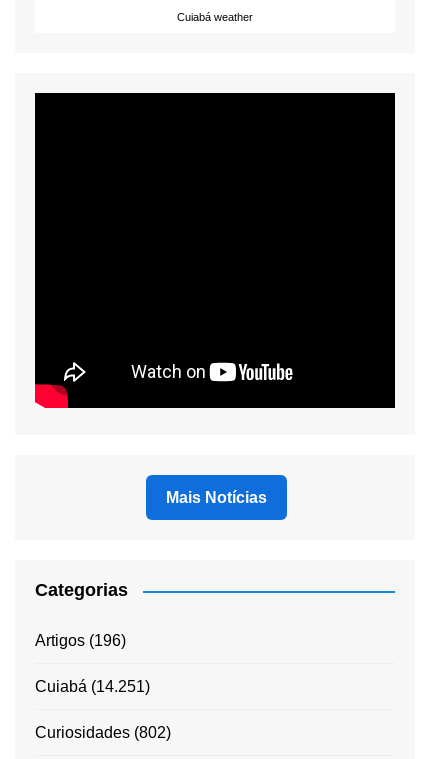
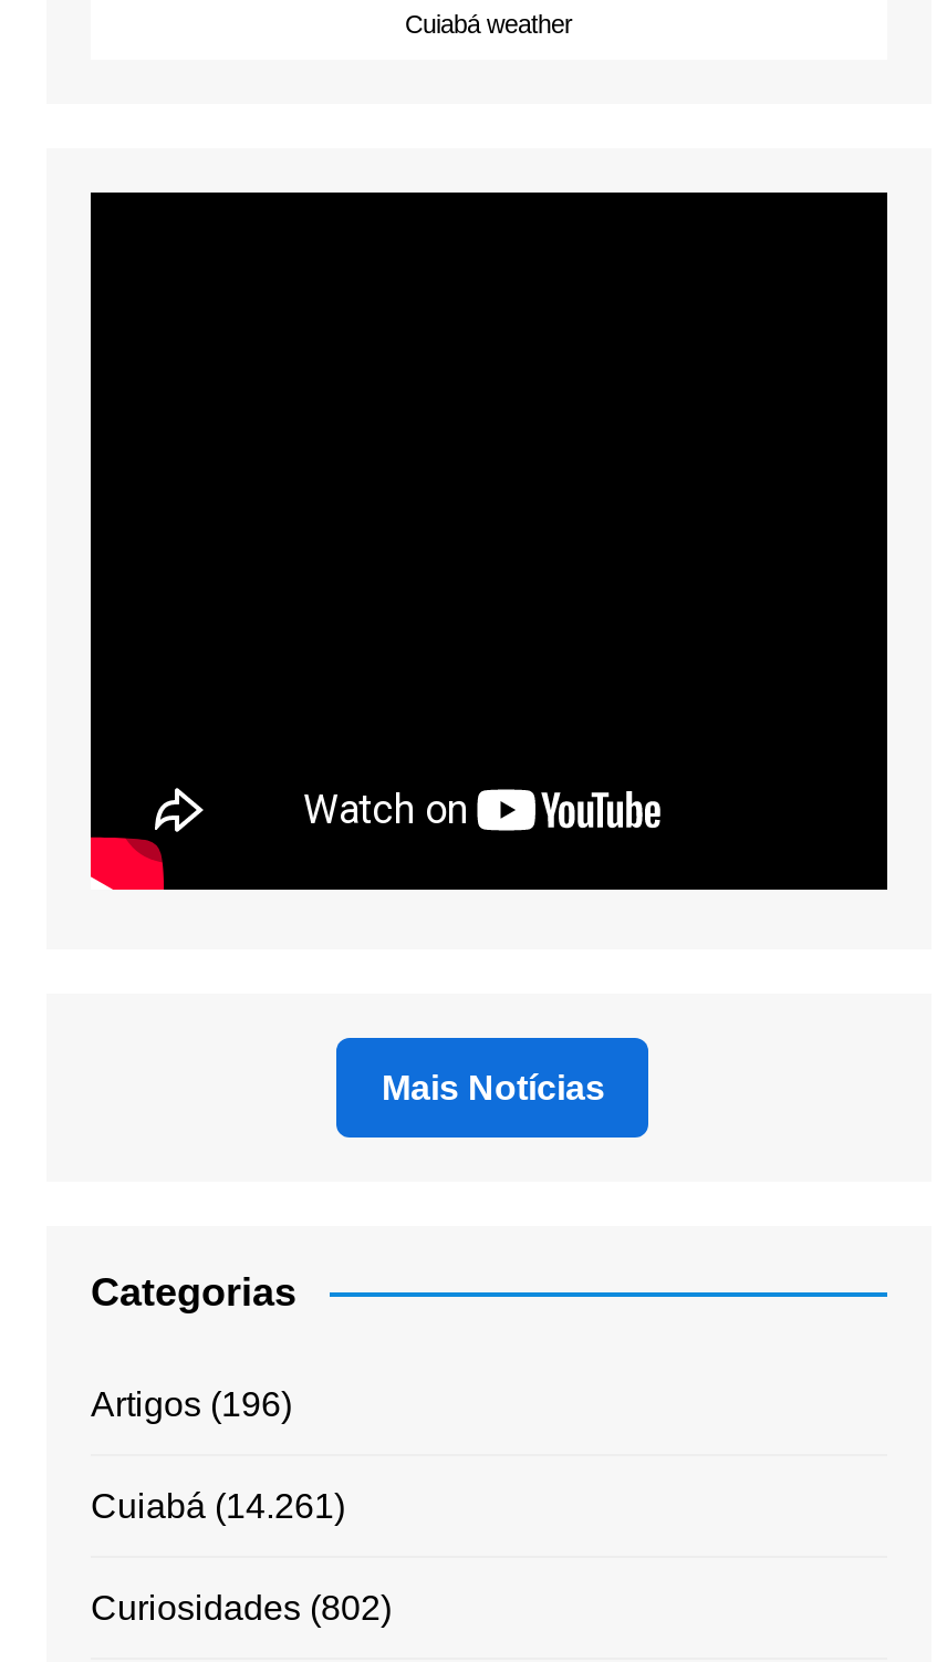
- Cuiabá (14.251)
+ Cuiabá (14.261)
